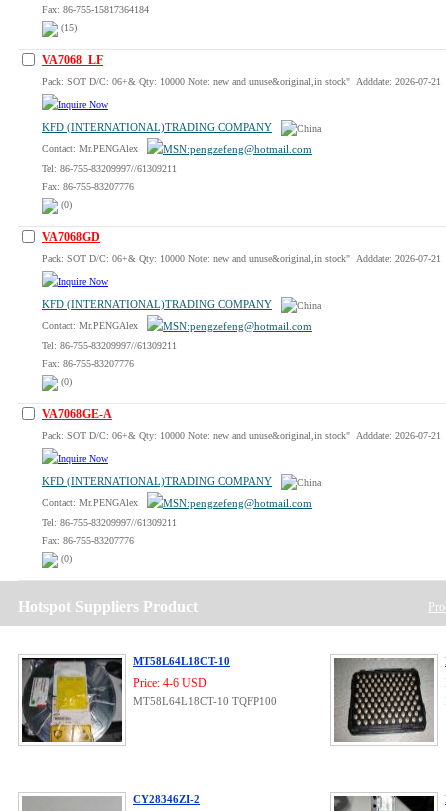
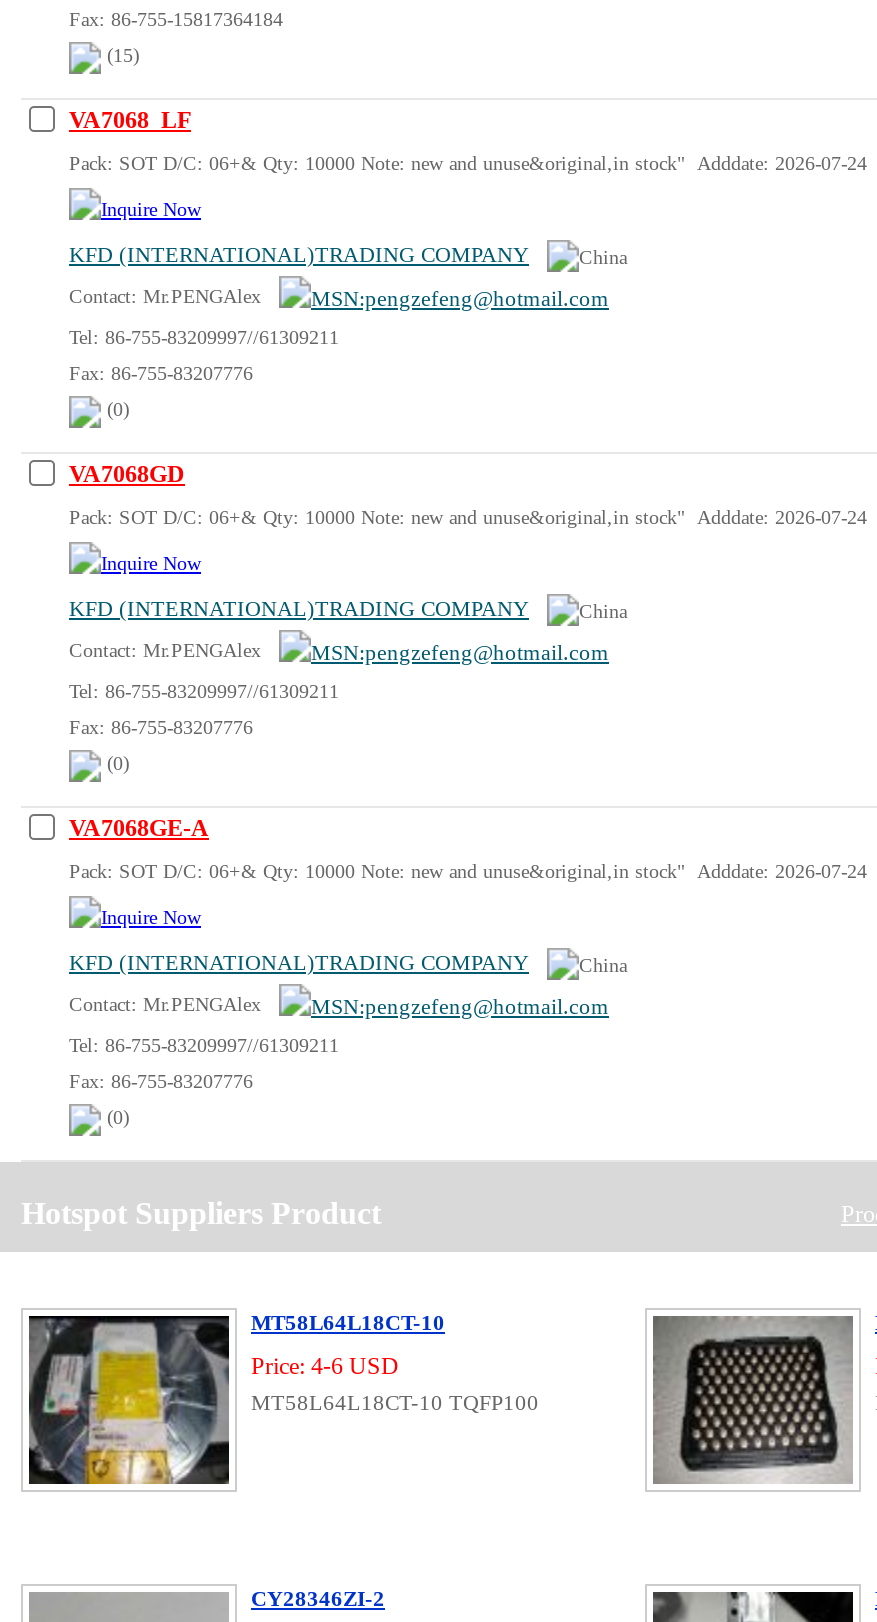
- Pack: SOT D/C: 06+& Qty: 10000 Note: new and unuse&original,in stock" Adddate: 2026-07-21
+ Pack: SOT D/C: 06+& Qty: 10000 Note: new and unuse&original,in stock" Adddate: 2026-07-24

- Pack: SOT D/C: 06+& Qty: 10000 Note: new and unuse&original,in stock" Adddate: 2026-07-21
+ Pack: SOT D/C: 06+& Qty: 10000 Note: new and unuse&original,in stock" Adddate: 2026-07-24

- Pack: SOT D/C: 06+& Qty: 10000 Note: new and unuse&original,in stock" Adddate: 2026-07-21
+ Pack: SOT D/C: 06+& Qty: 10000 Note: new and unuse&original,in stock" Adddate: 2026-07-24
